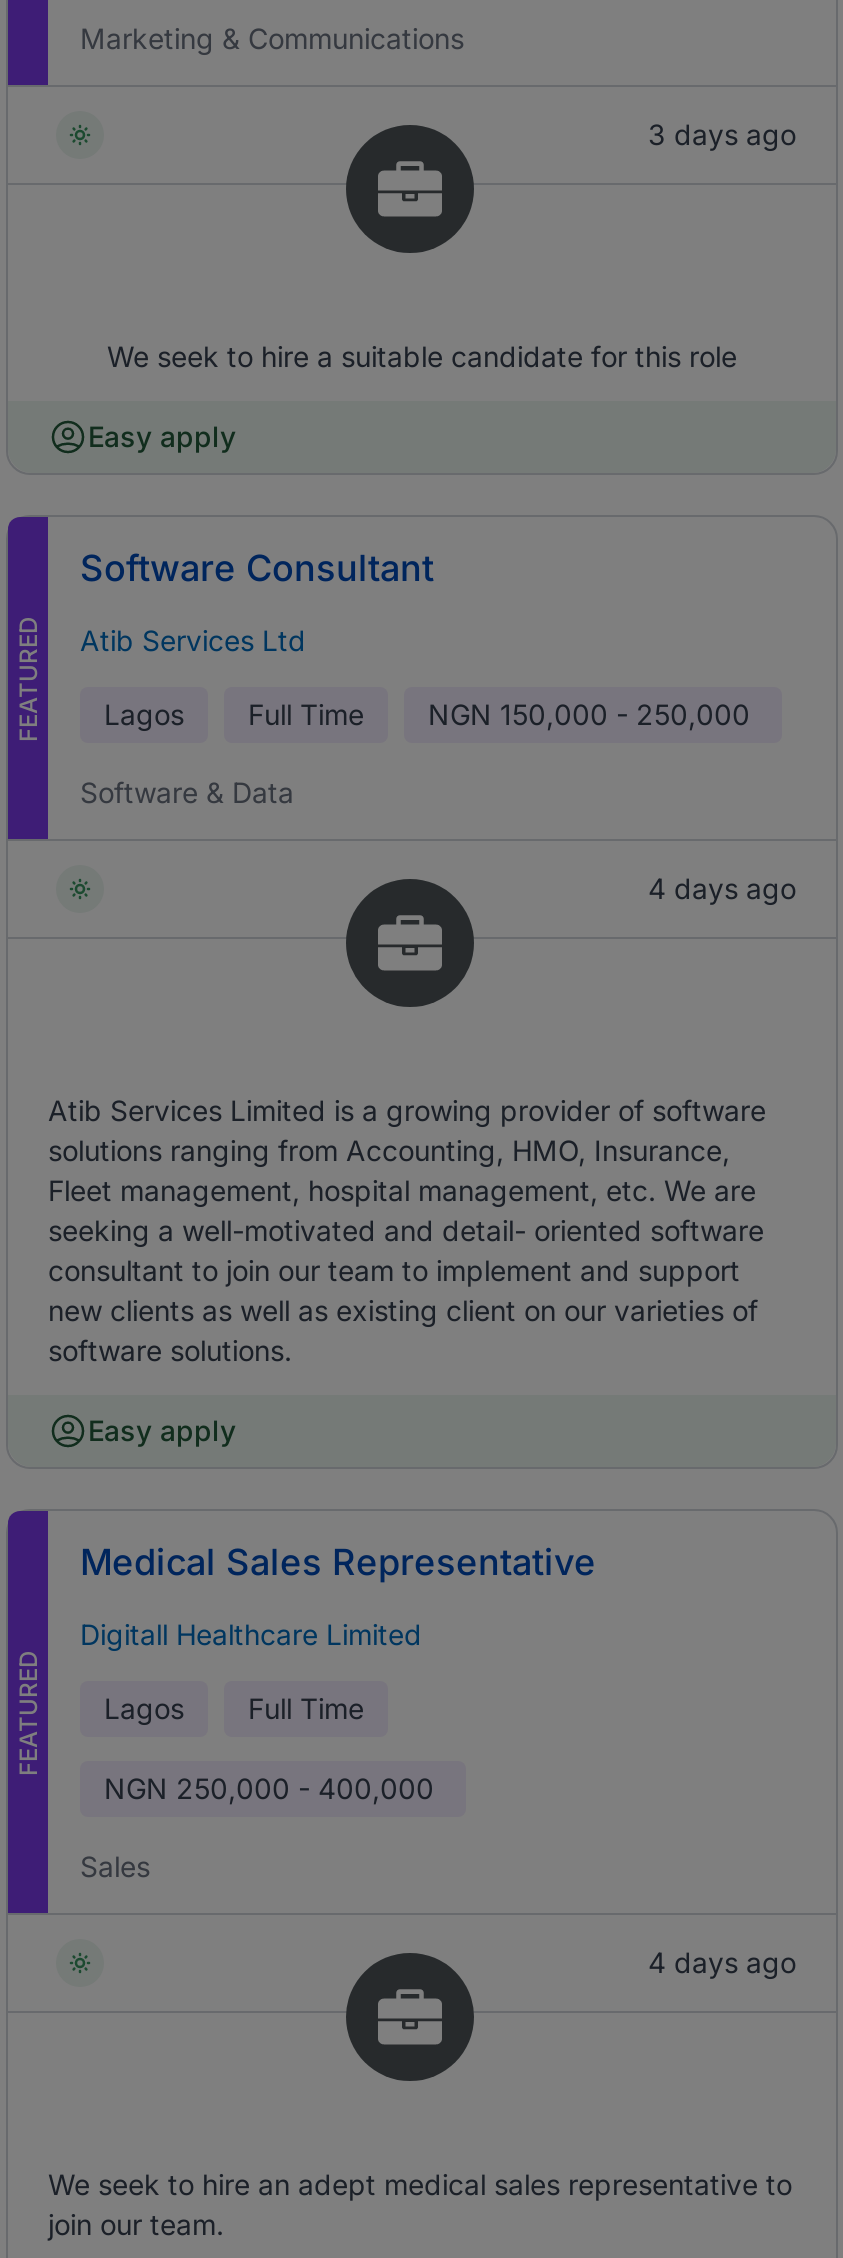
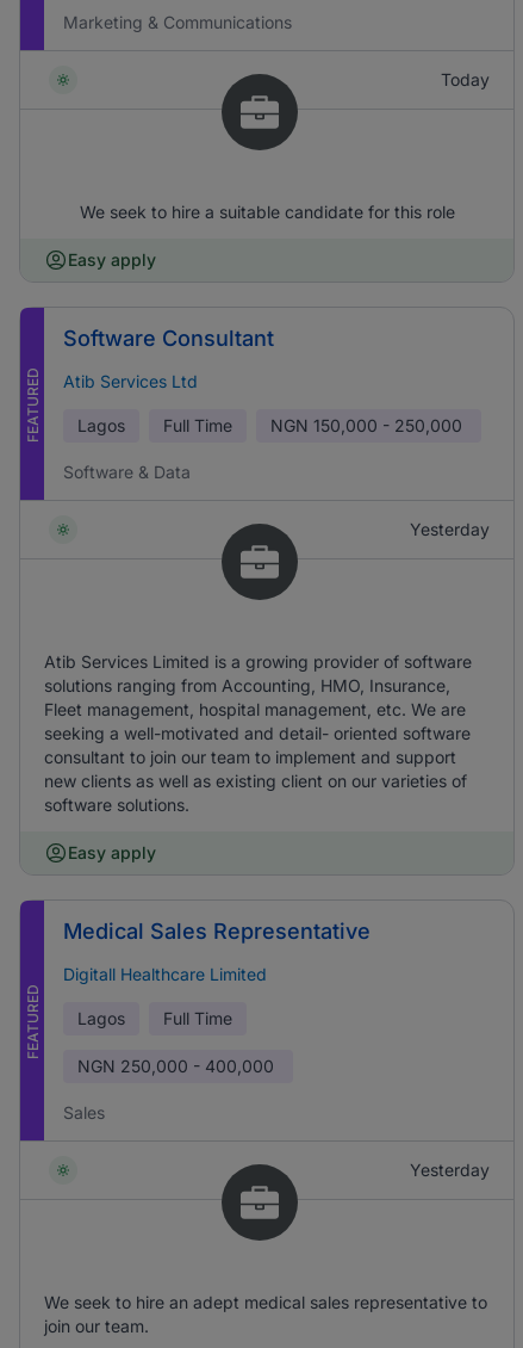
- 3 days ago
+ Today

- 4 days ago
+ Yesterday

- 4 days ago
+ Yesterday
